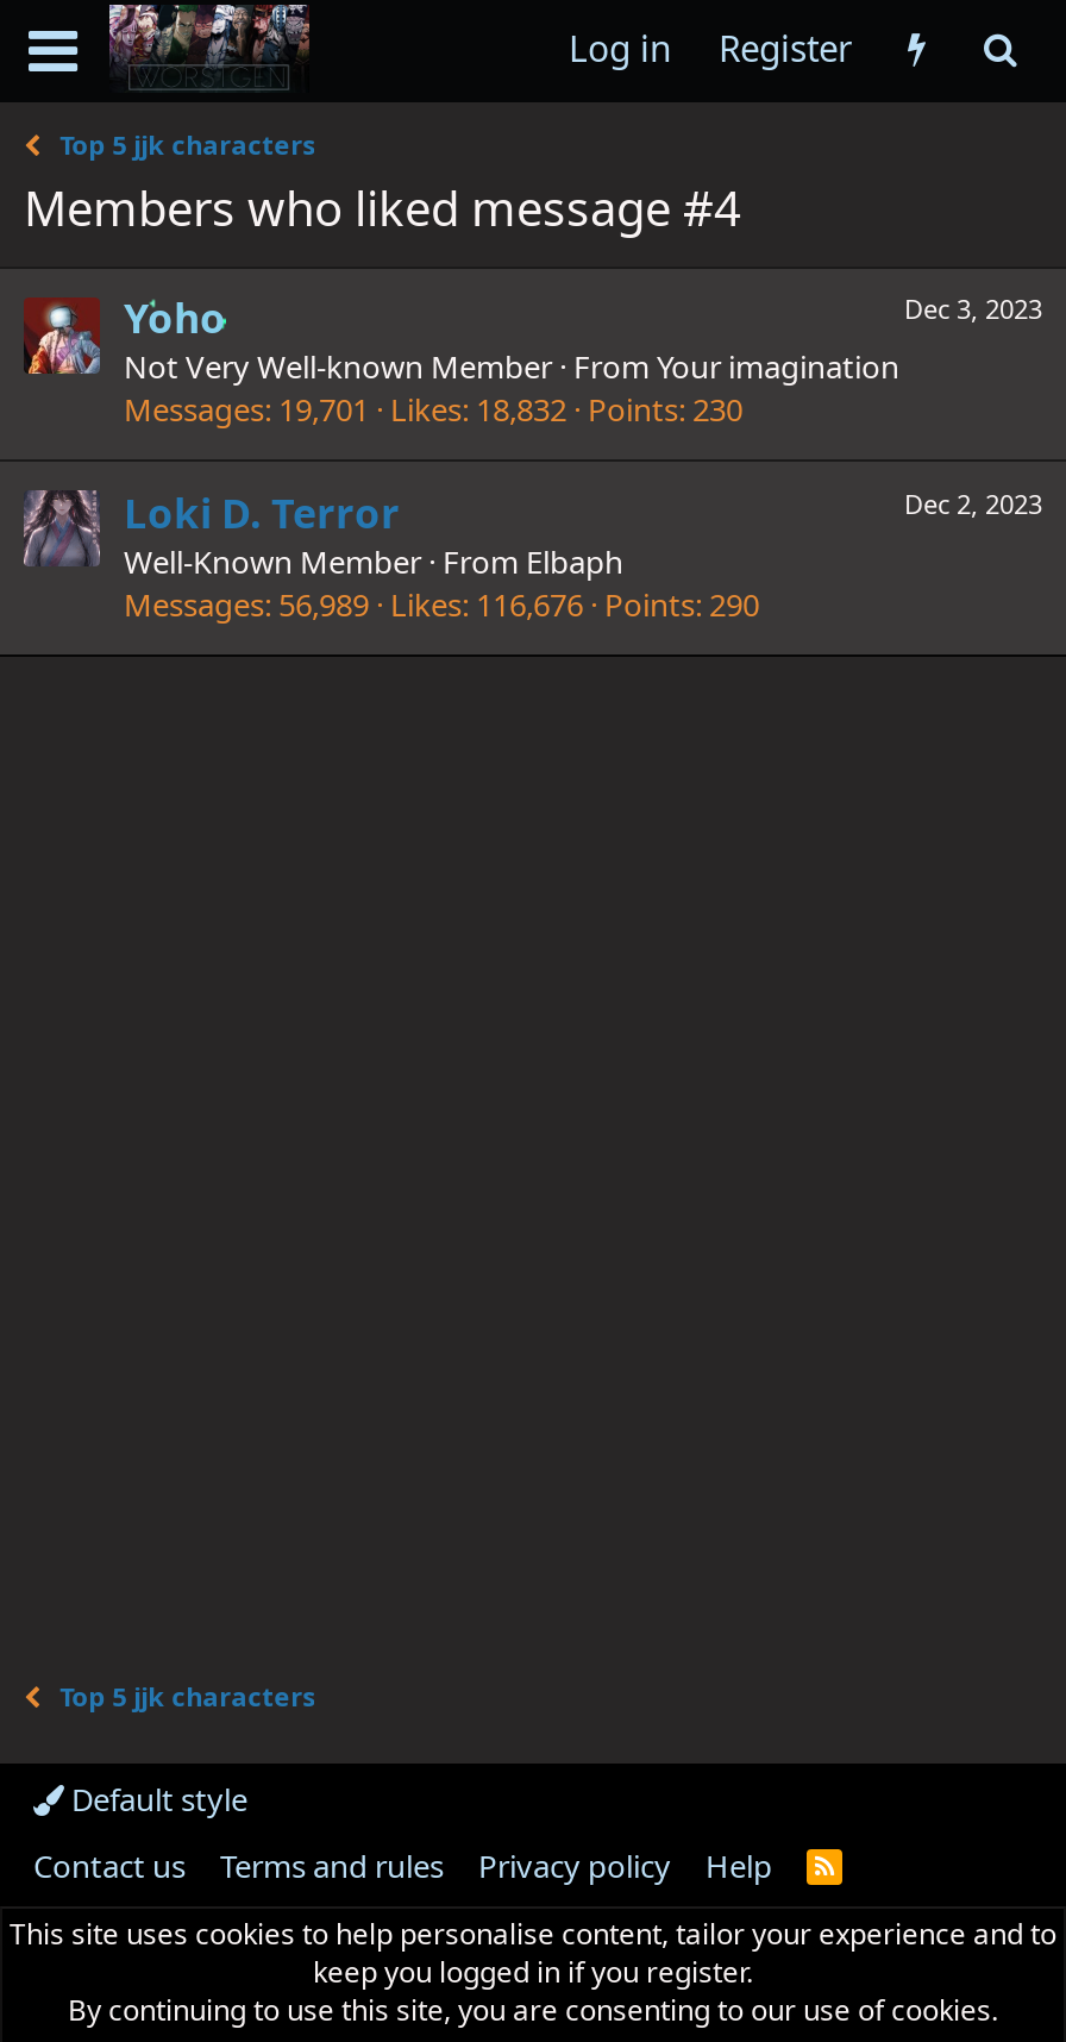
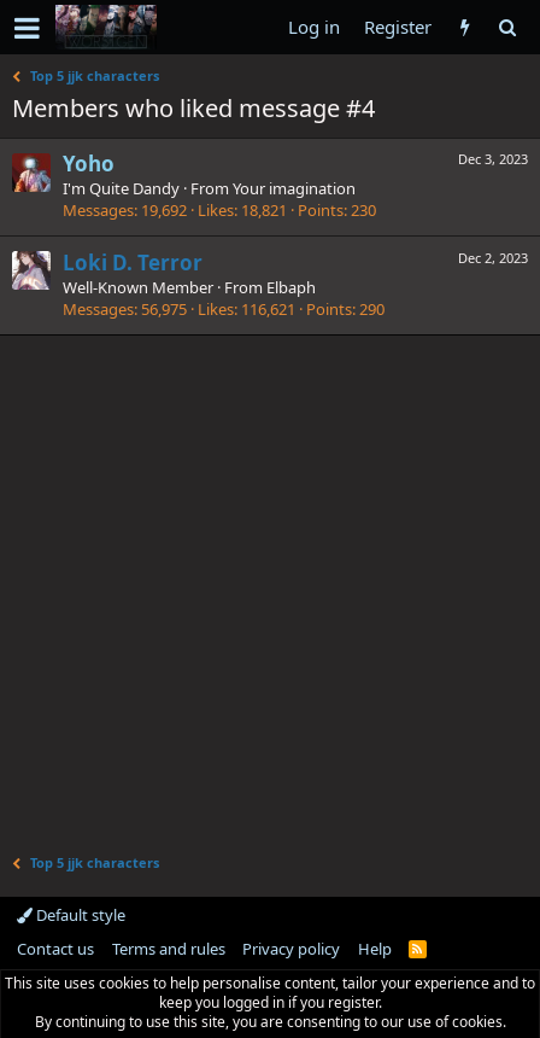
- Not Very Well-known Member · From Your imagination
- Messages 19,701 Likes 18,832 Points 230
+ I'm Quite Dandy · From Your imagination
+ Messages 19,692 Likes 18,821 Points 230

- [image]
- Messages 56,989 Likes 116,676 Points 290
+ [image]
+ Messages 56,975 Likes 116,621 Points 290
